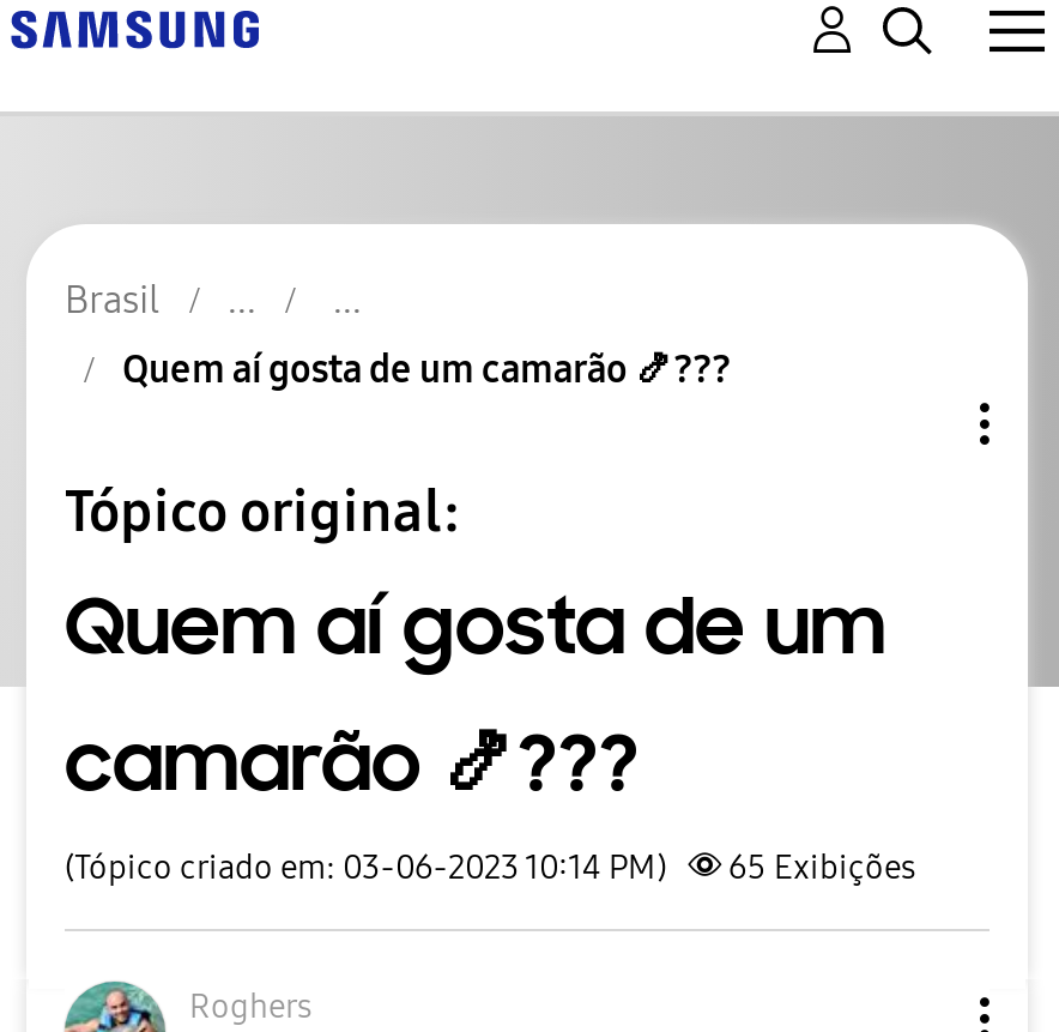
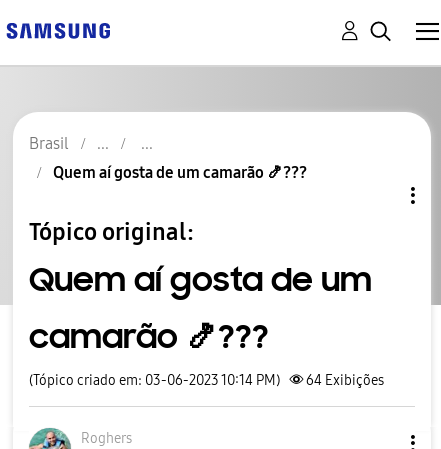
- (Tópico criado em: 03-06-2023 10:14 PM) 65 Exibições
+ (Tópico criado em: 03-06-2023 10:14 PM) 64 Exibições
